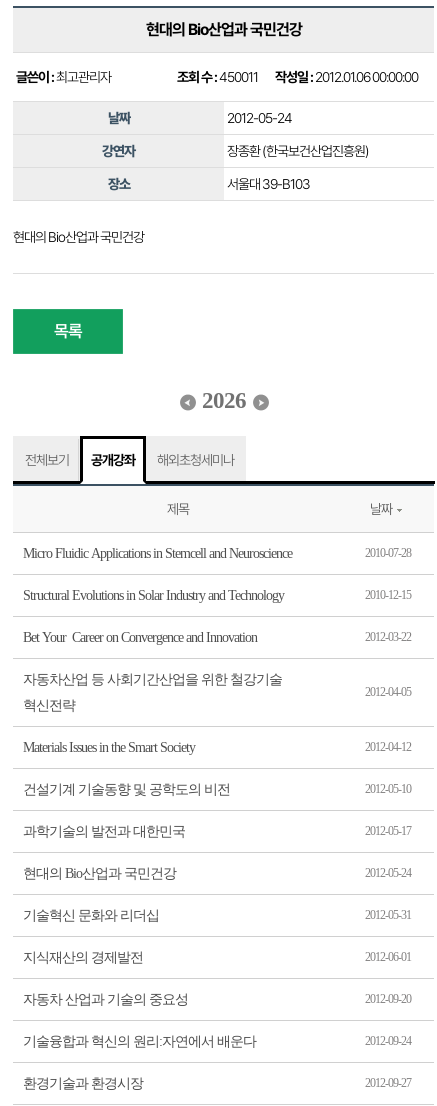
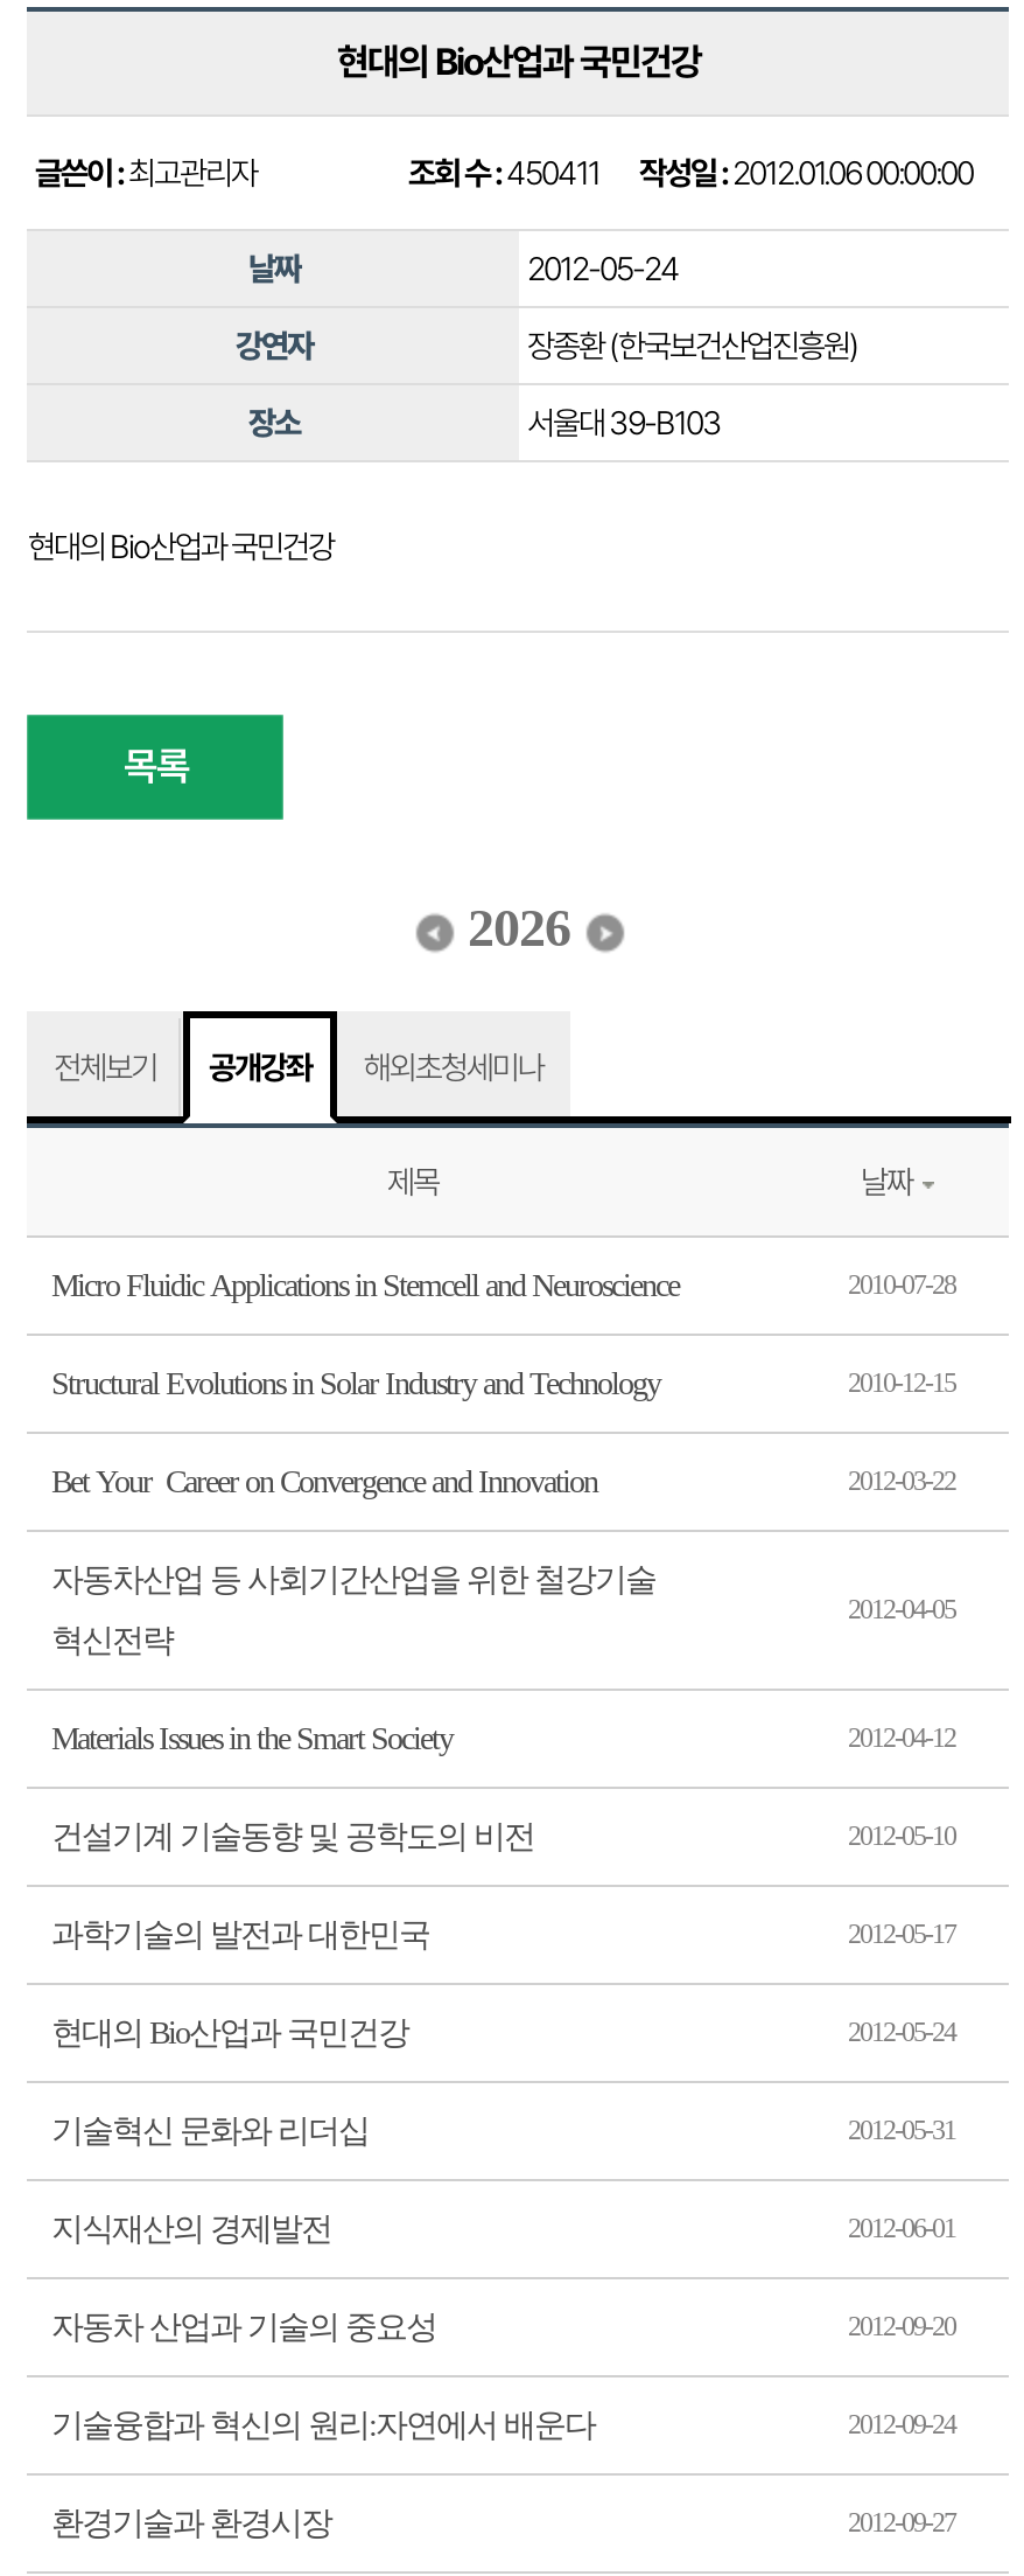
- 조회 수 :450011 작성일 : 2012.01.06 00:00:00
+ 조회 수 :450411 작성일 : 2012.01.06 00:00:00
